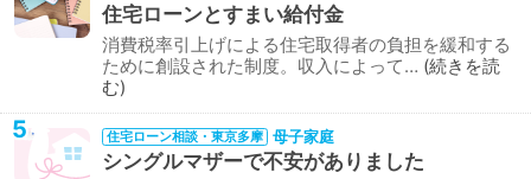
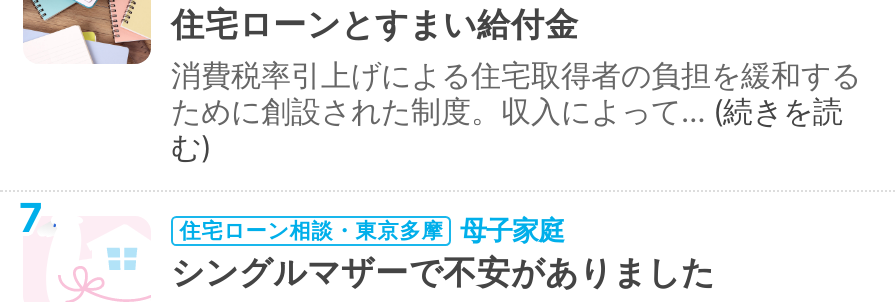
- 5
+ 7
